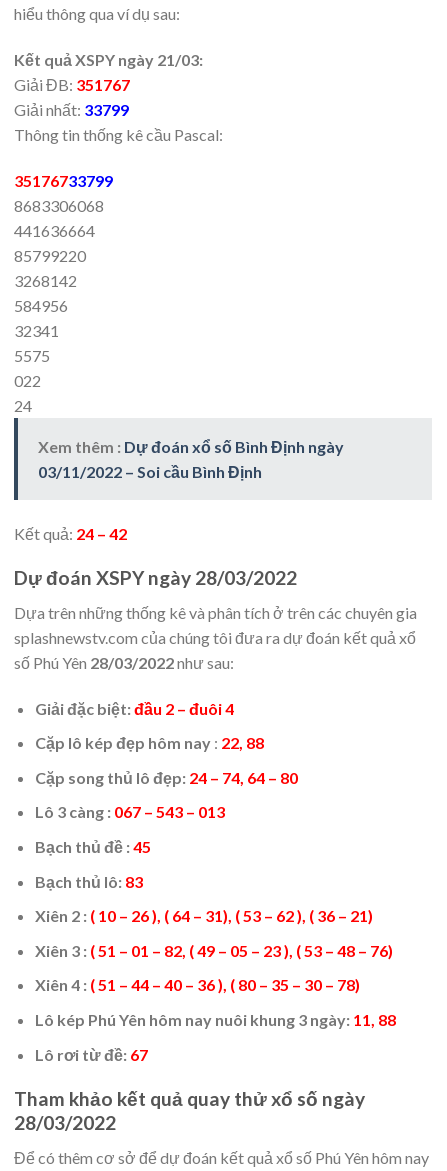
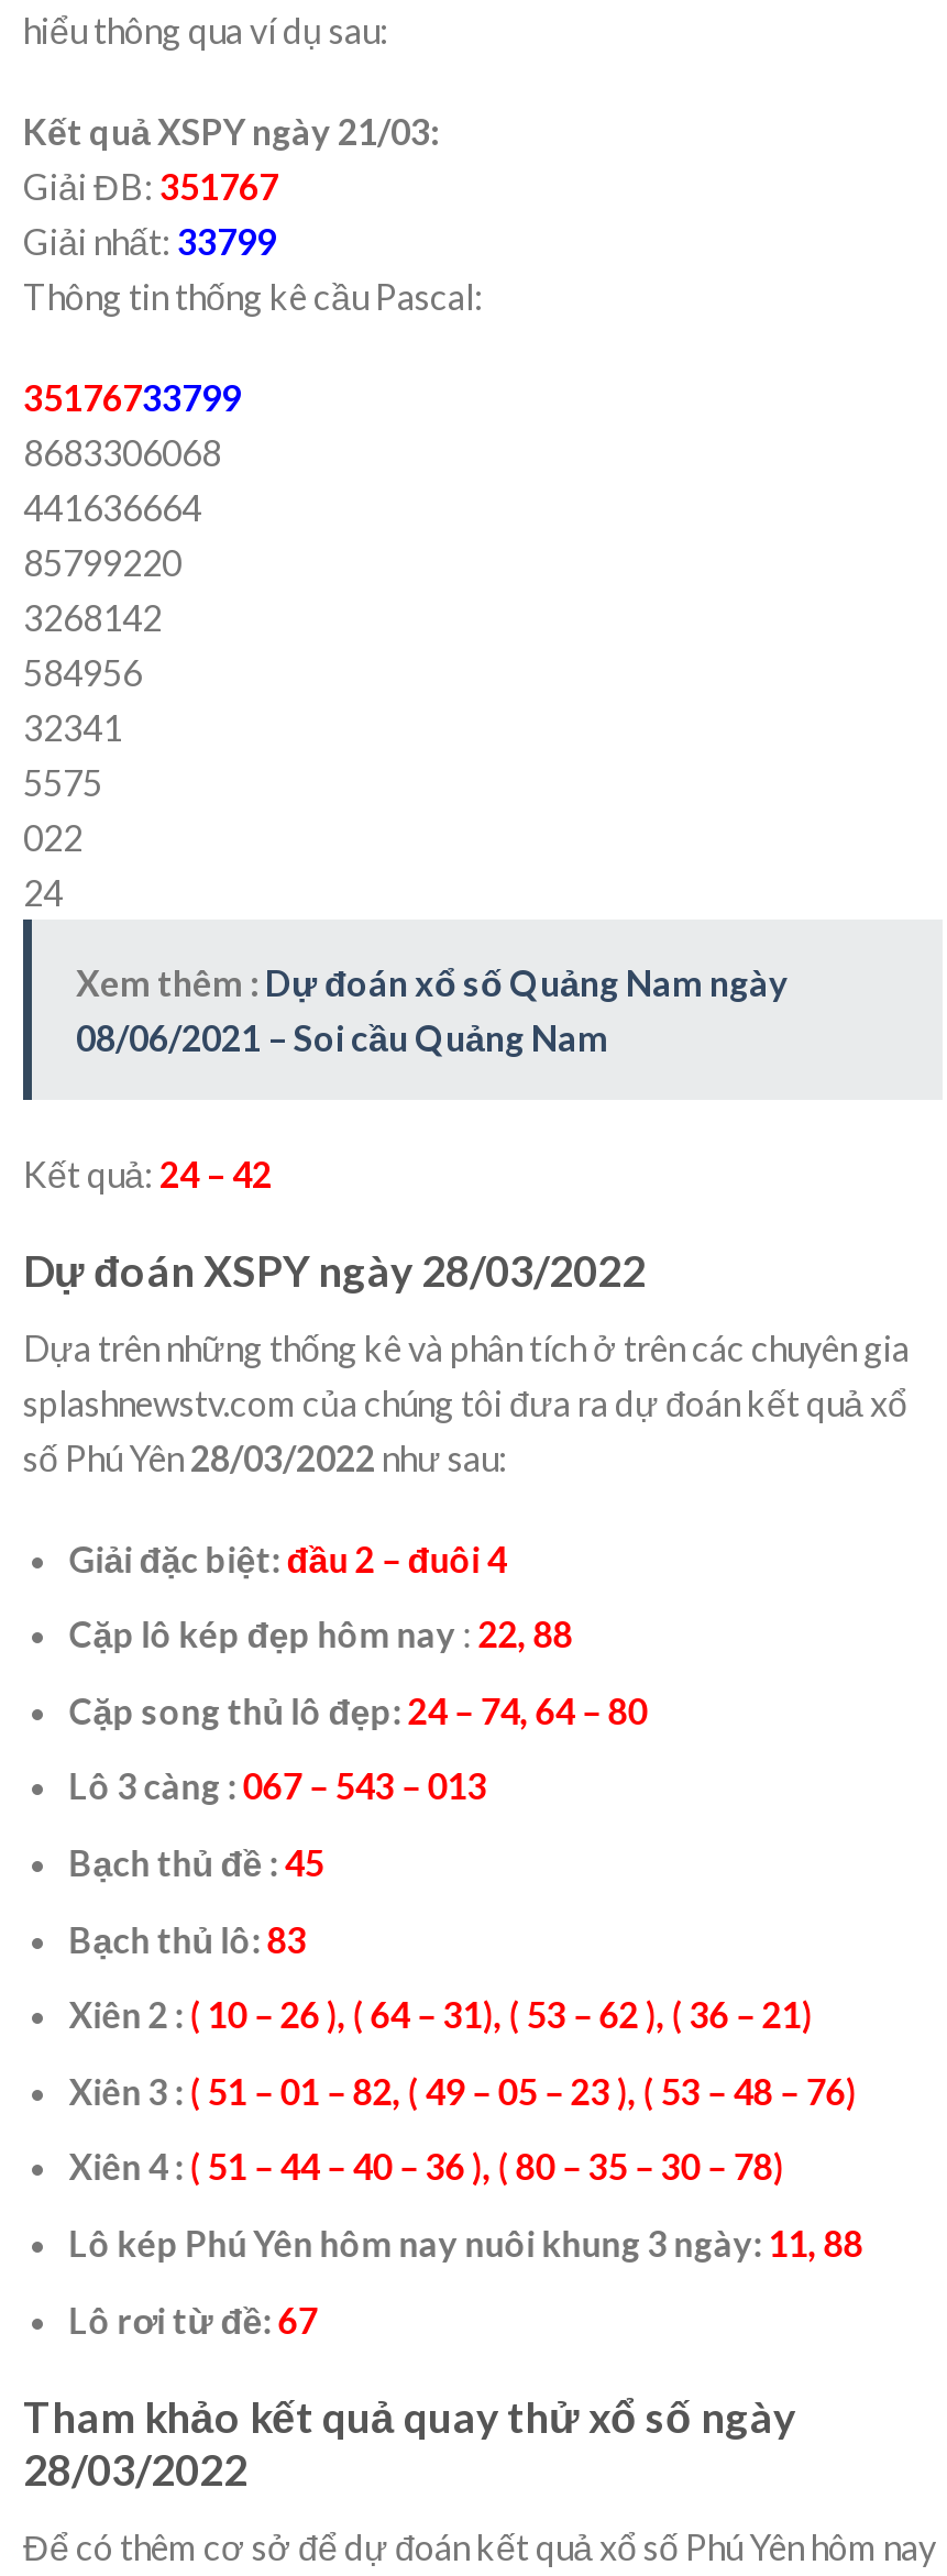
- Xem thêm : Dự đoán xổ số Bình Định ngày
+ Xem thêm : Dự đoán xổ số Quảng Nam ngày

- 03/11/2022 – Soi cầu Bình Định
+ 08/06/2021 – Soi cầu Quảng Nam
